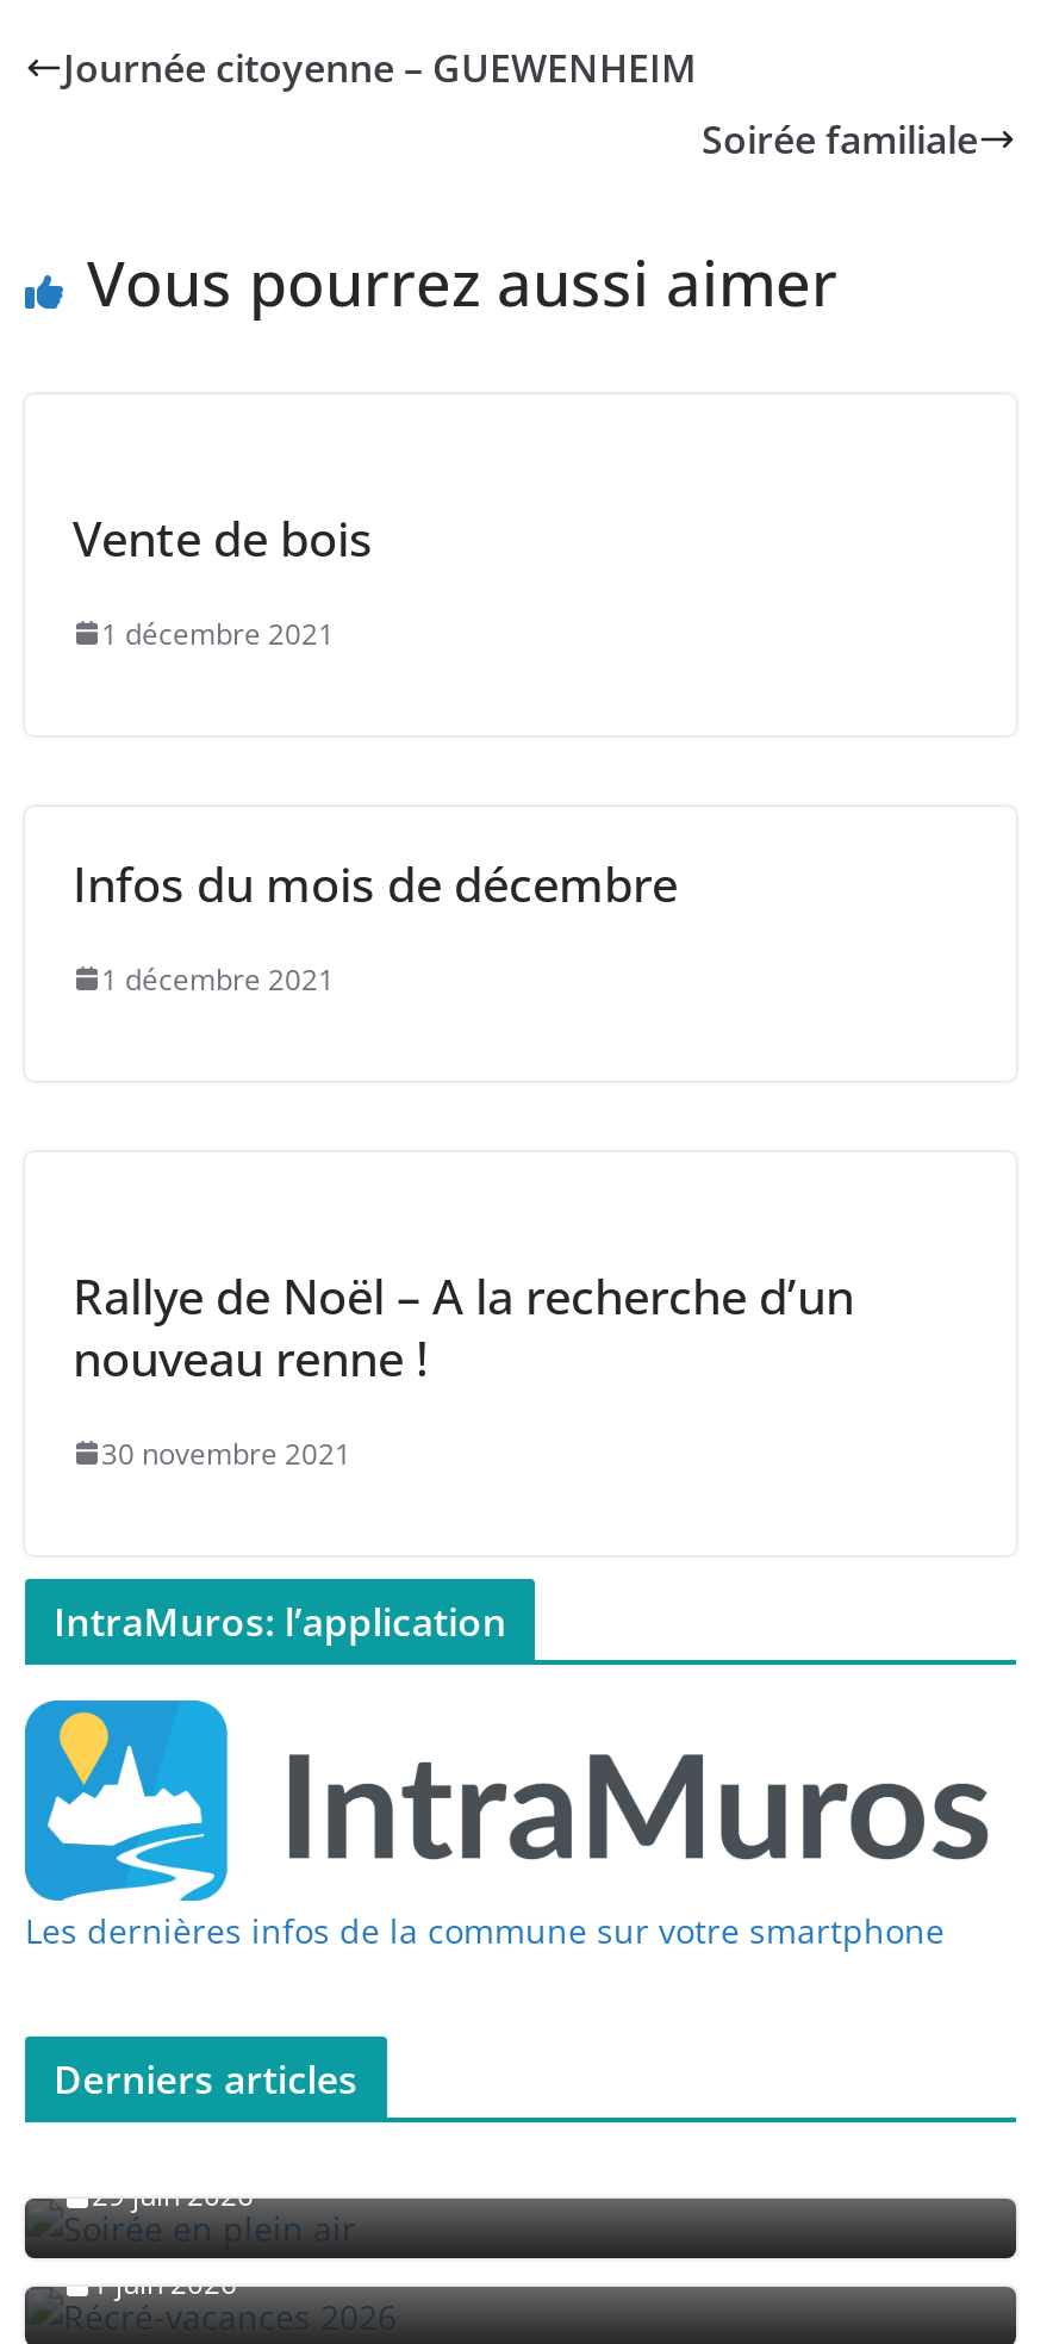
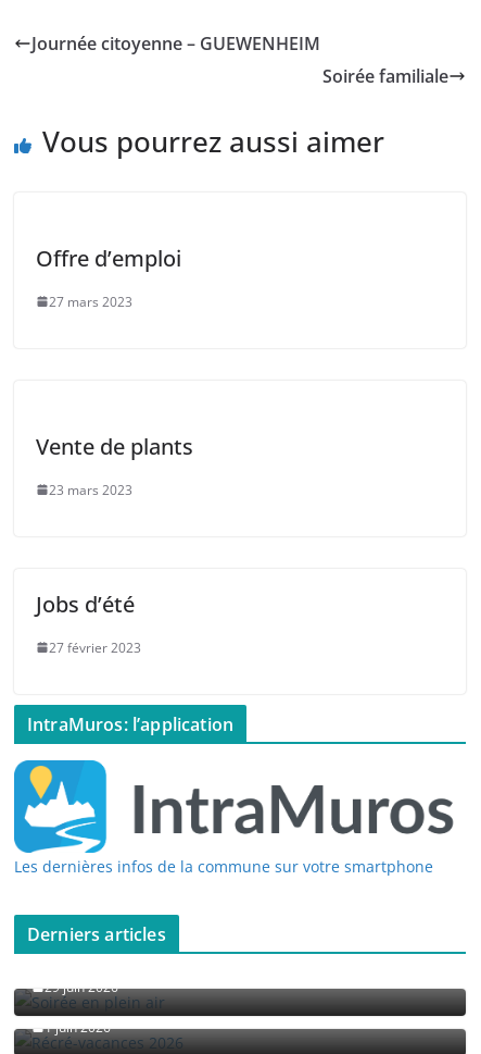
- Vente de bois
+ Offre d’emploi

- 1 décembre 2021
+ 27 mars 2023

- Infos du mois de décembre
+ Vente de plants

- 1 décembre 2021
+ 23 mars 2023

- Rallye de Noël – A la recherche d’un
- nouveau renne !
+ Jobs d’été

- 30 novembre 2021
+ 27 février 2023
